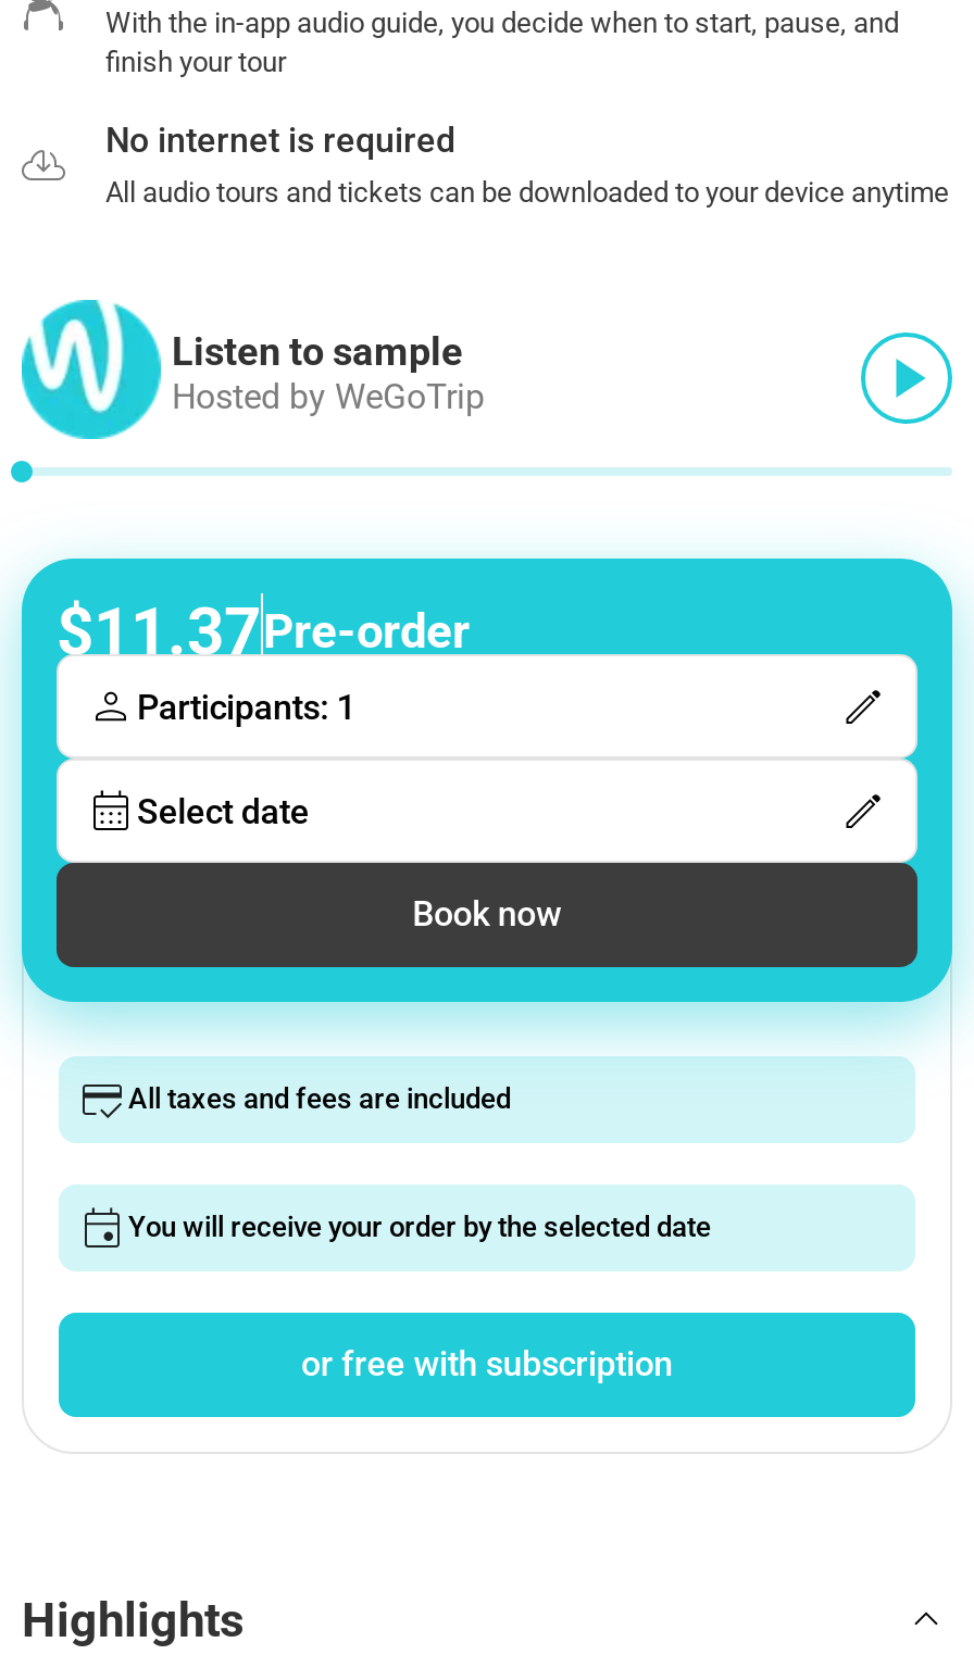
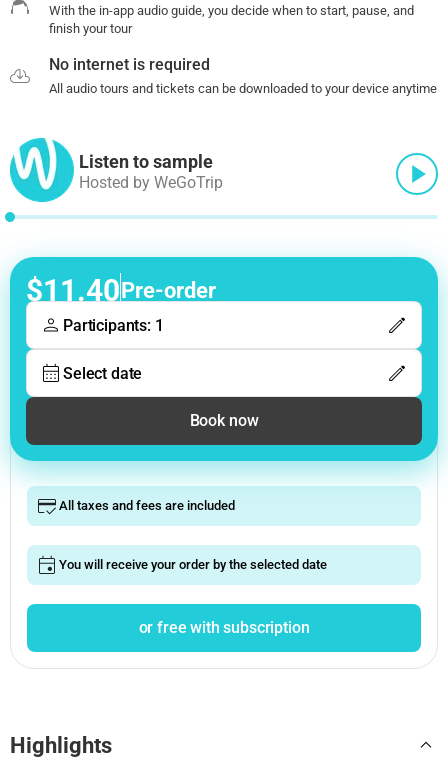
- $11.37Pre-order
+ $11.40Pre-order
